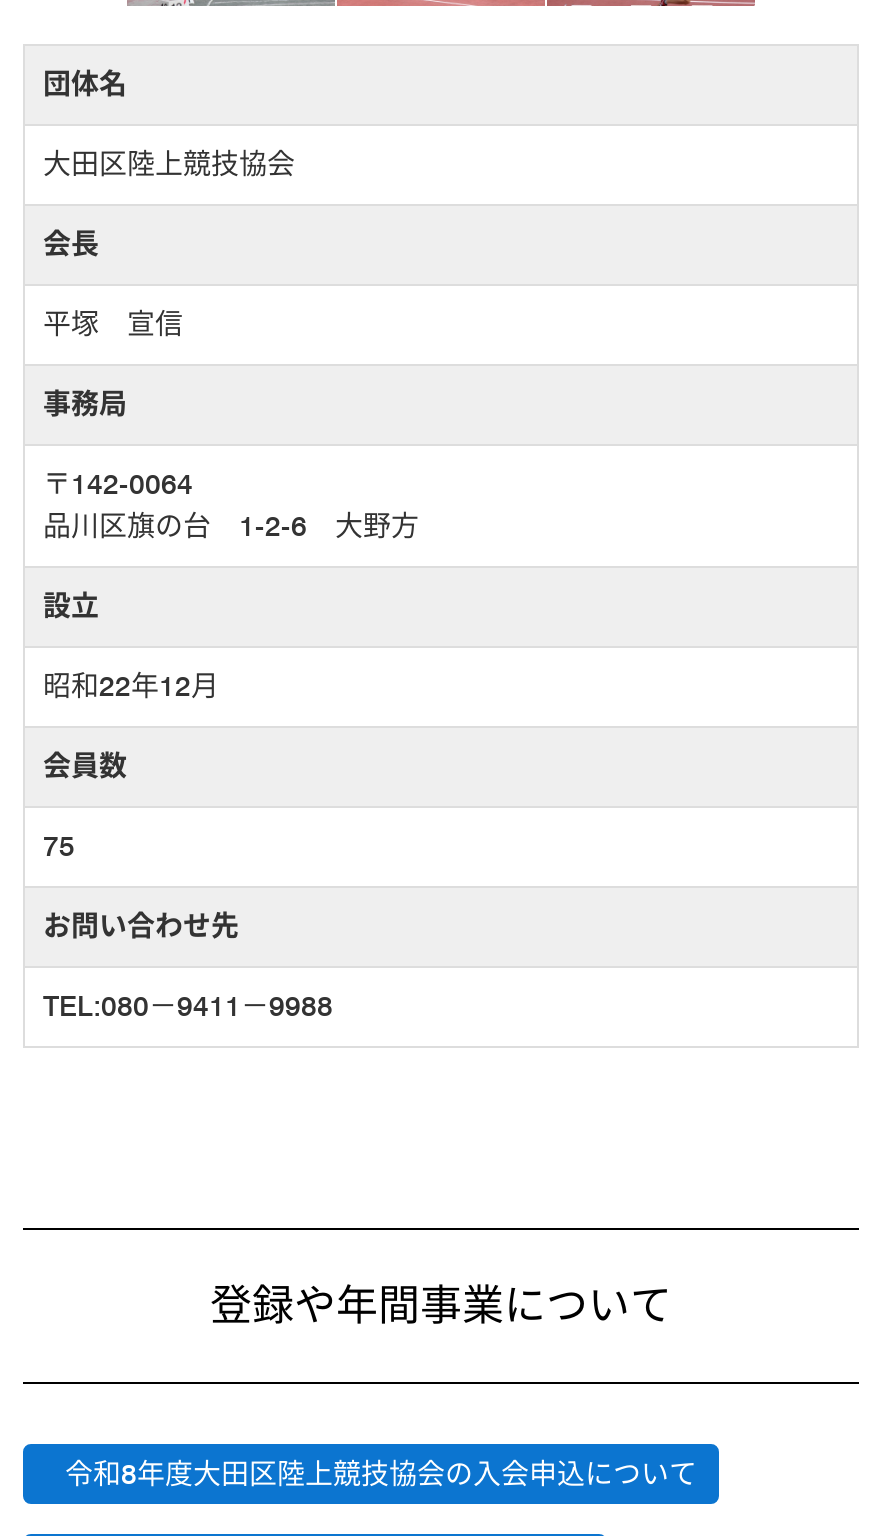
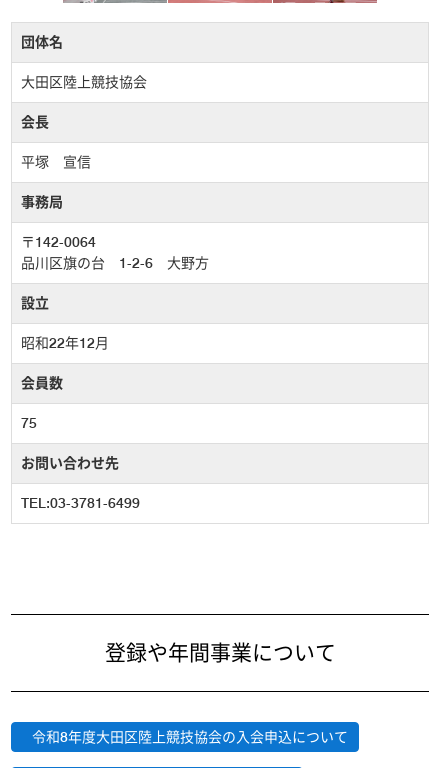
- TEL:080－9411－9988
+ TEL:03-3781-6499
